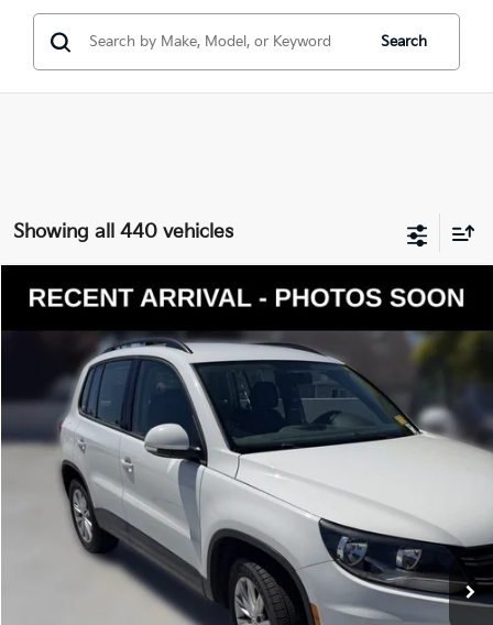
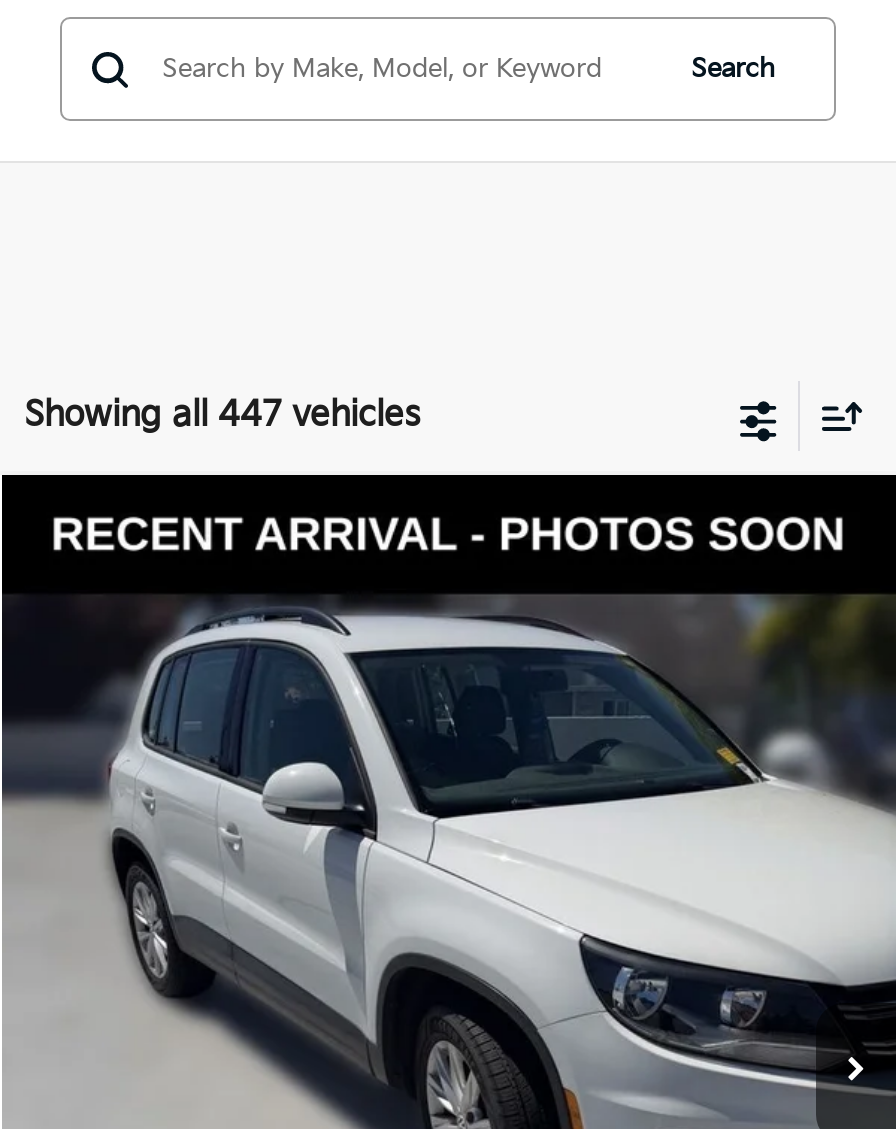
- Showing all 440 vehicles
+ Showing all 447 vehicles
